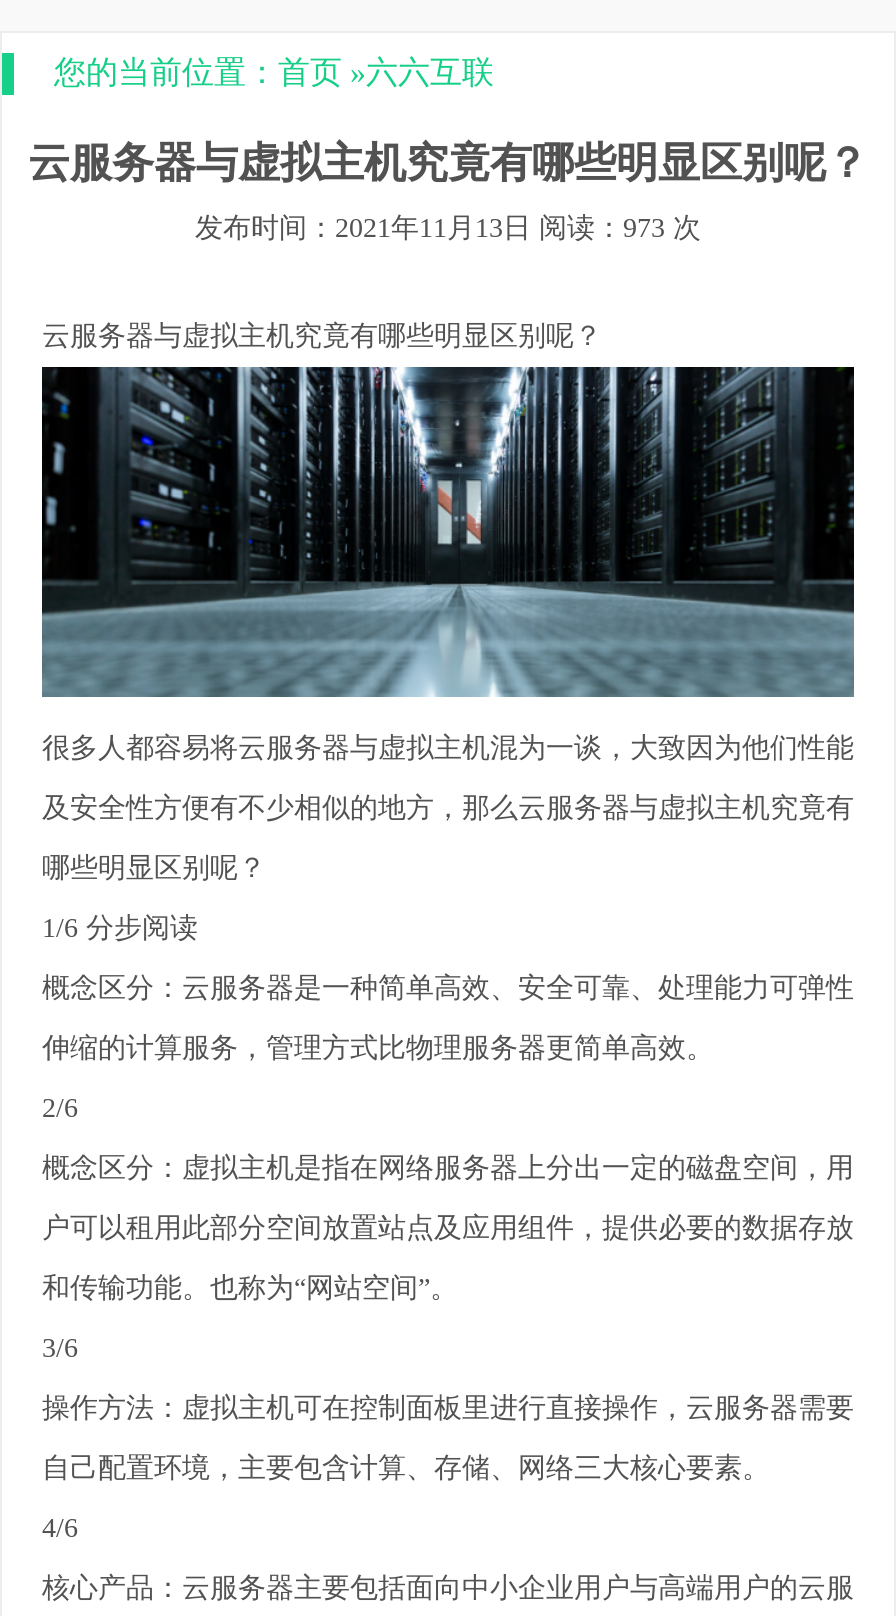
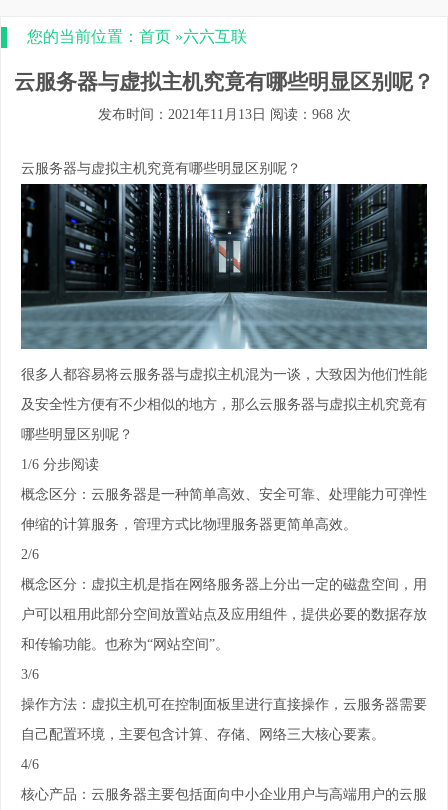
- 发布时间：2021年11月13日 阅读：973 次
+ 发布时间：2021年11月13日 阅读：968 次
